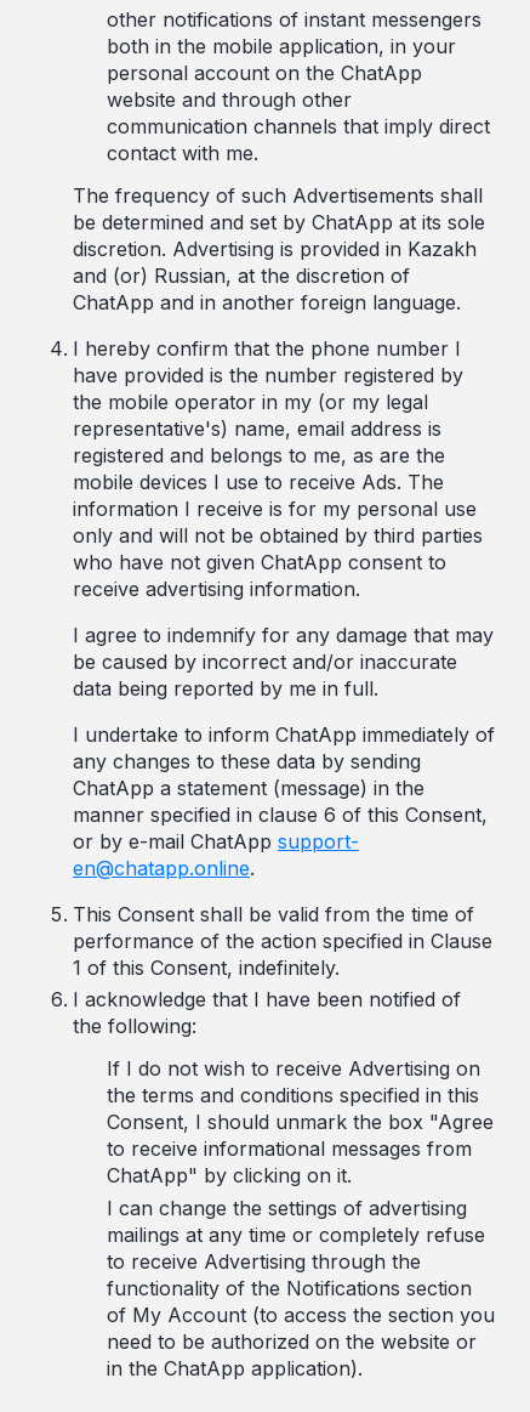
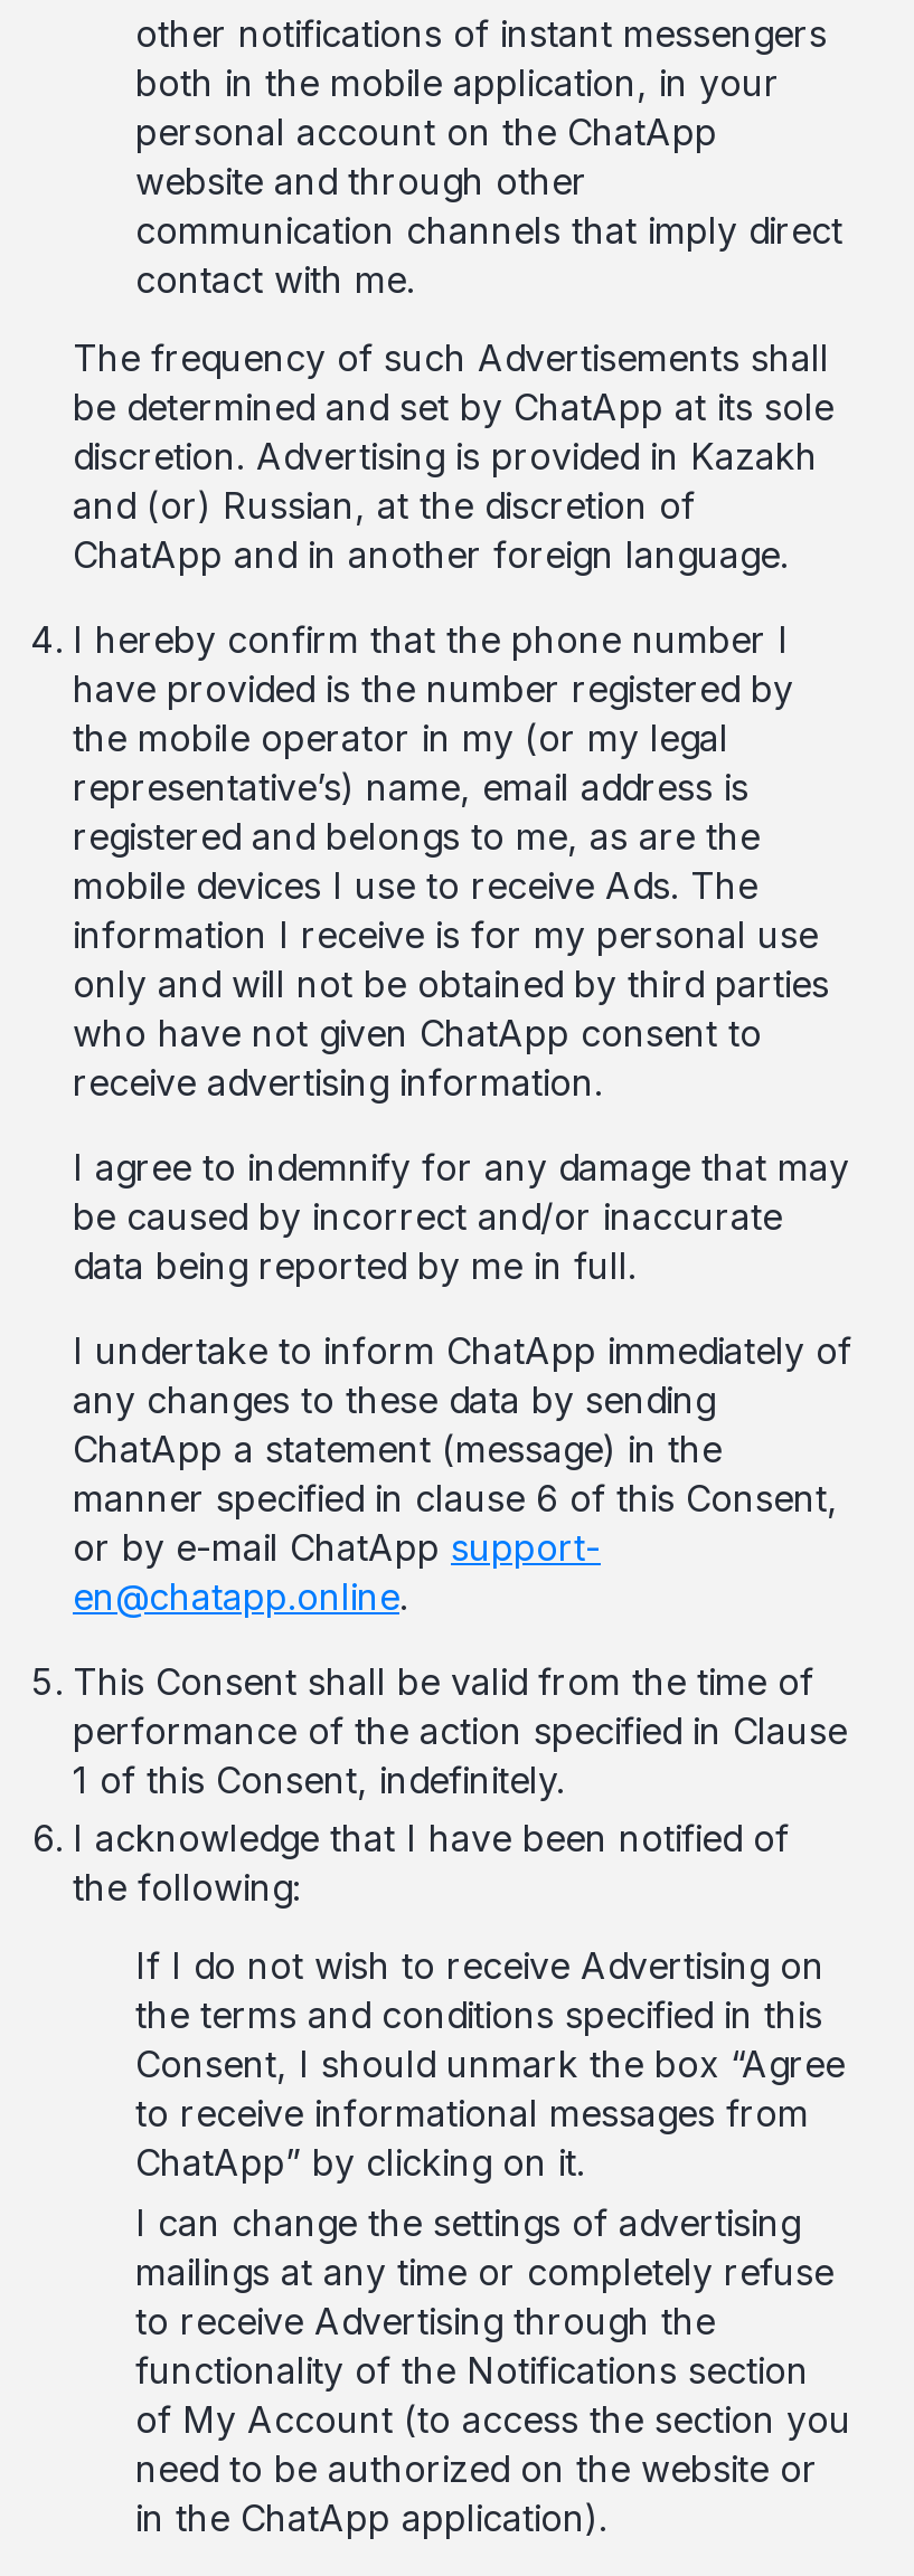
- representative's) name, email address is
+ representative’s) name, email address is

- Consent, I should unmark the box "Agree
+ Consent, I should unmark the box “Agree

- ChatApp" by clicking on it.
+ ChatApp” by clicking on it.
